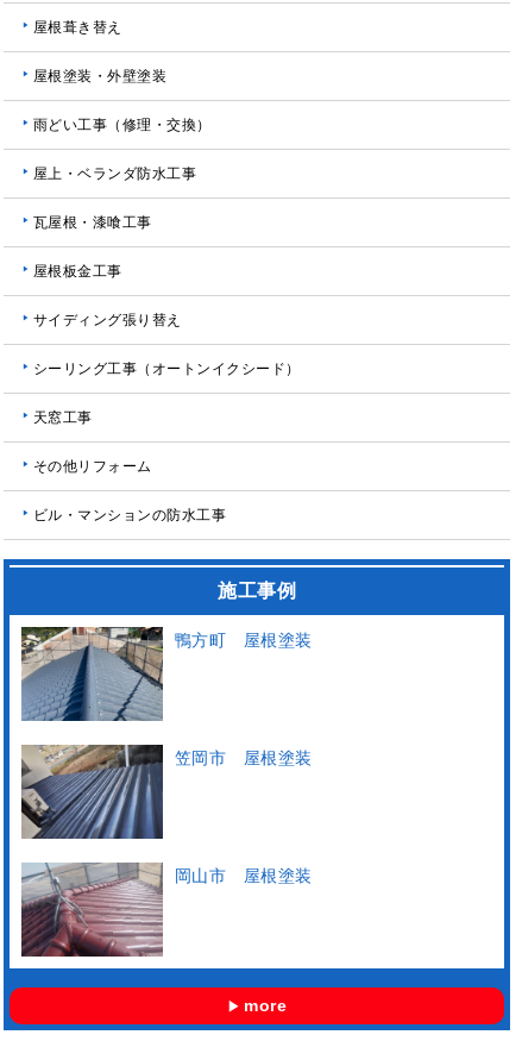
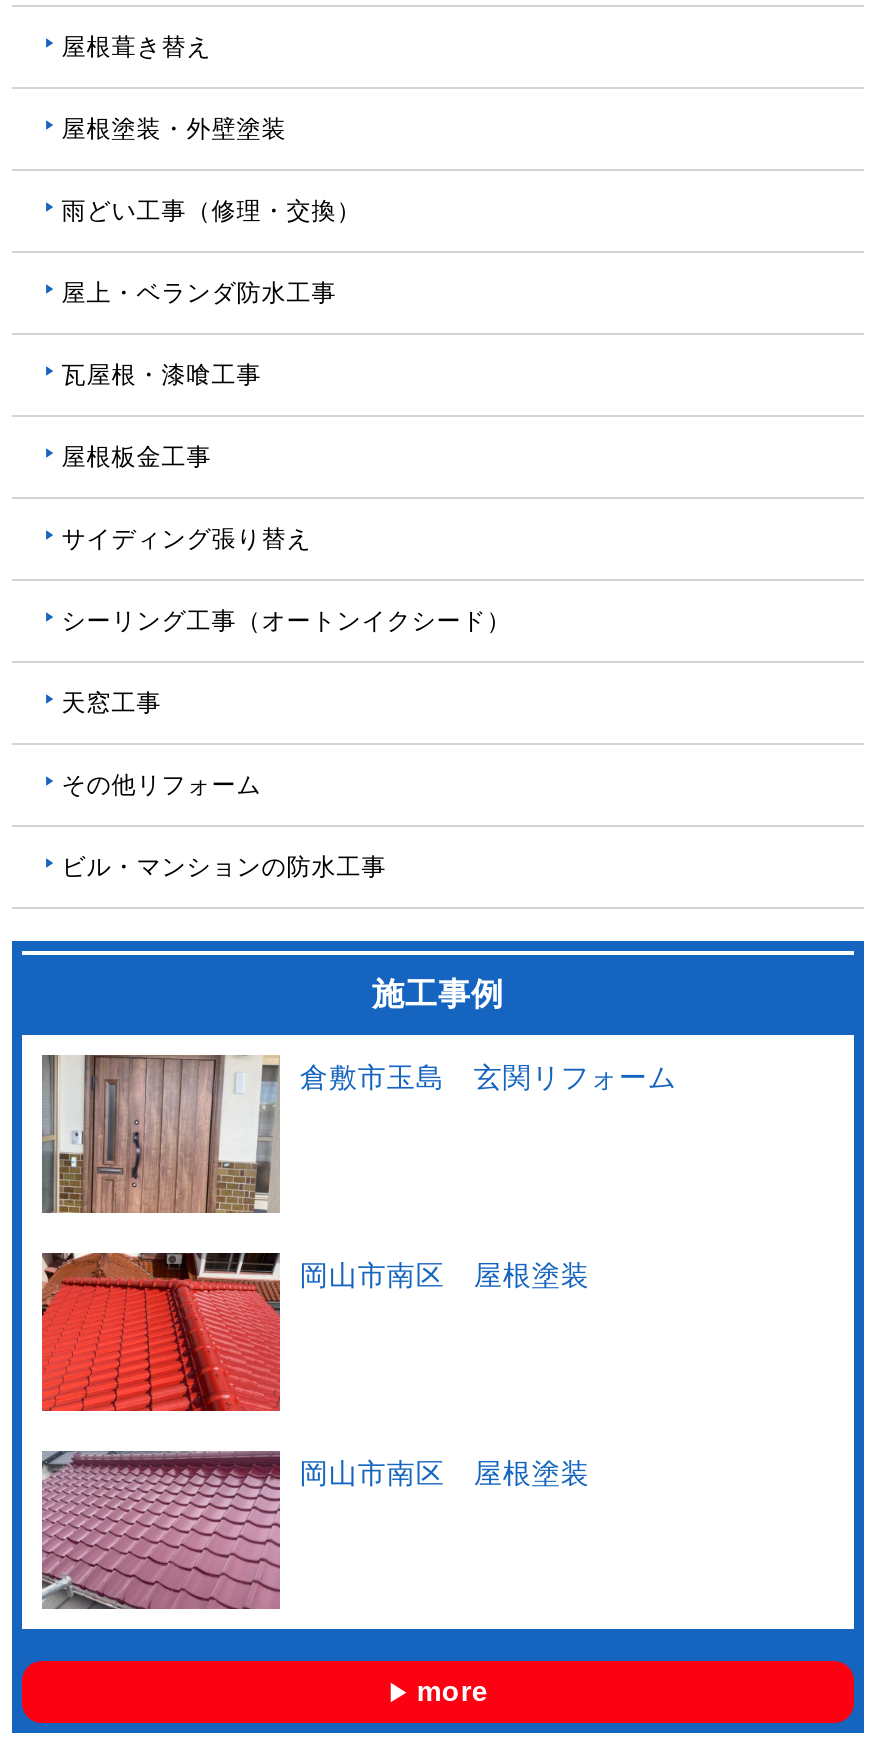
- [image]
- 鴨方町 屋根塗装
+ [image]
+ 倉敷市玉島 玄関リフォーム

- [image]
- 笠岡市 屋根塗装
+ [image]
+ 岡山市南区 屋根塗装

- [image]
- 岡山市 屋根塗装
+ [image]
+ 岡山市南区 屋根塗装
